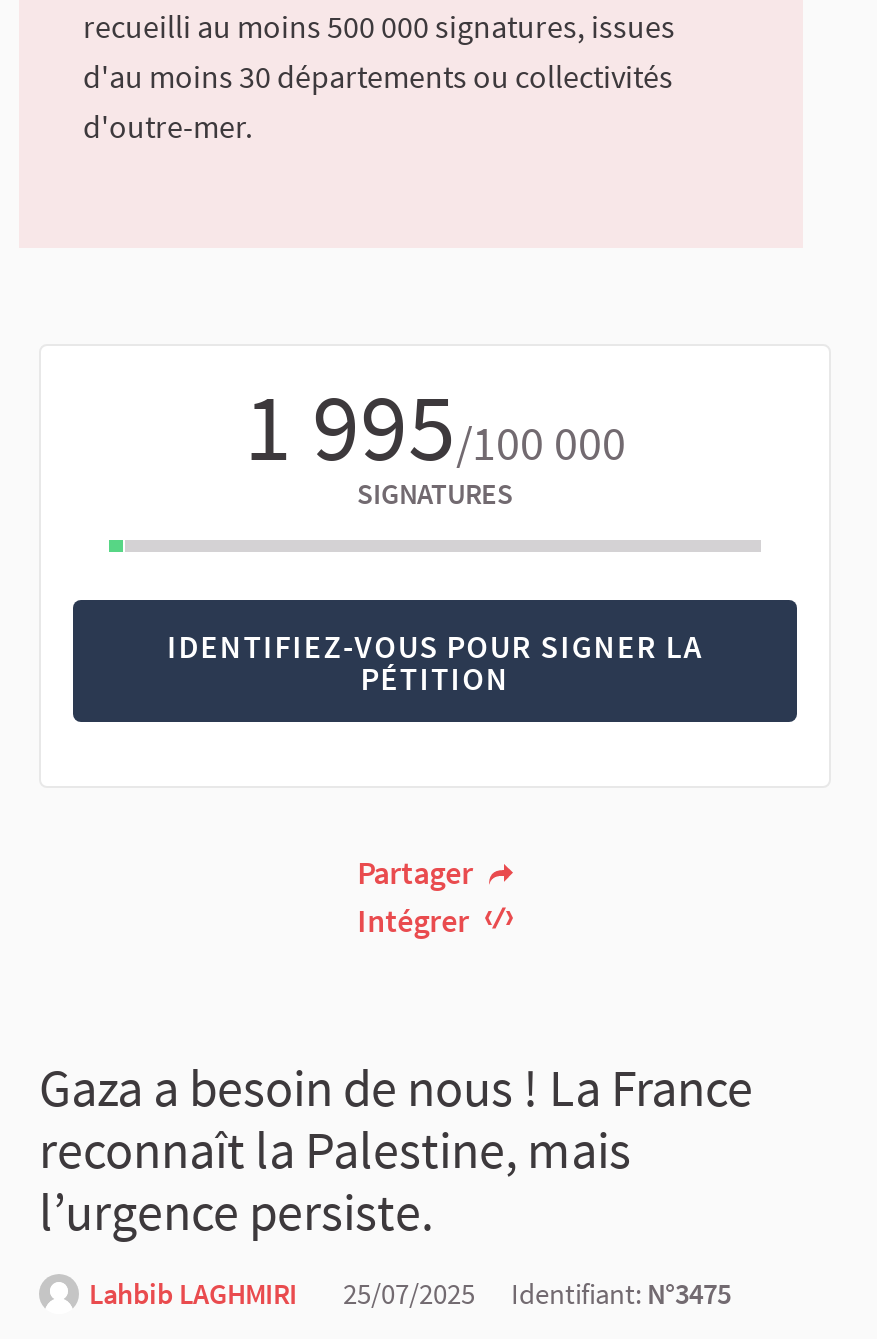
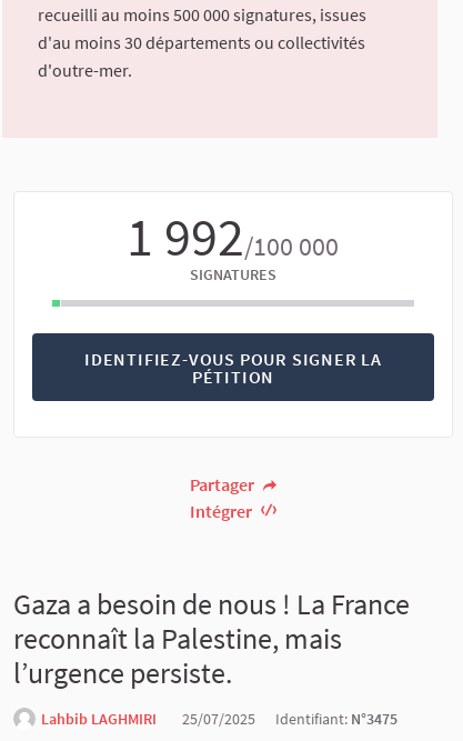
- 1 995/100 000
+ 1 992/100 000
